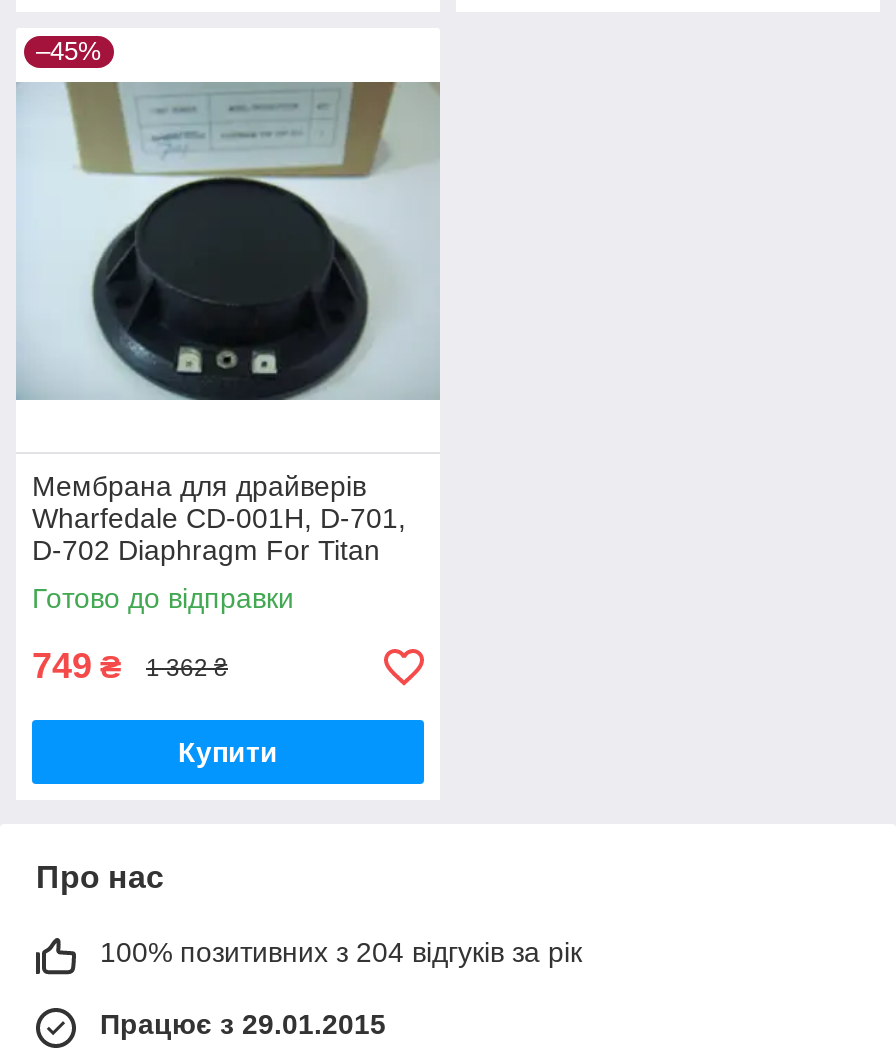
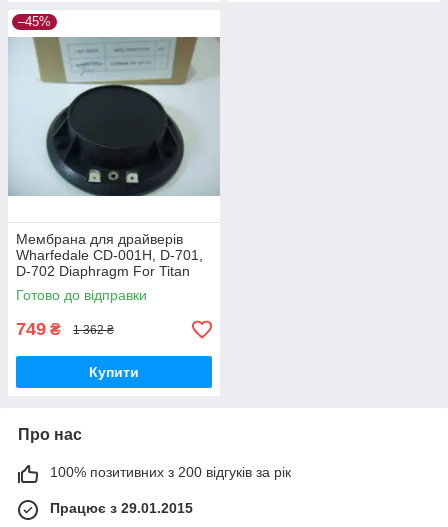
- 100% позитивних з 204 відгуків за рік
+ 100% позитивних з 200 відгуків за рік
